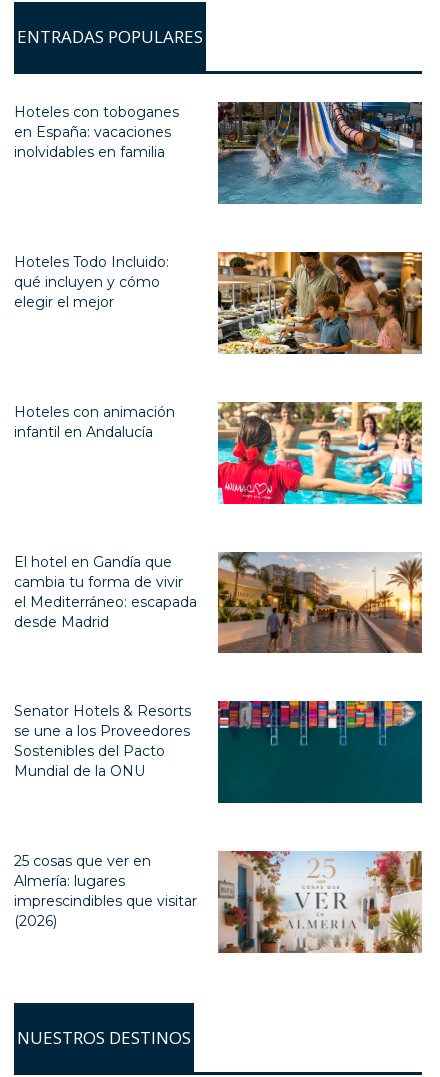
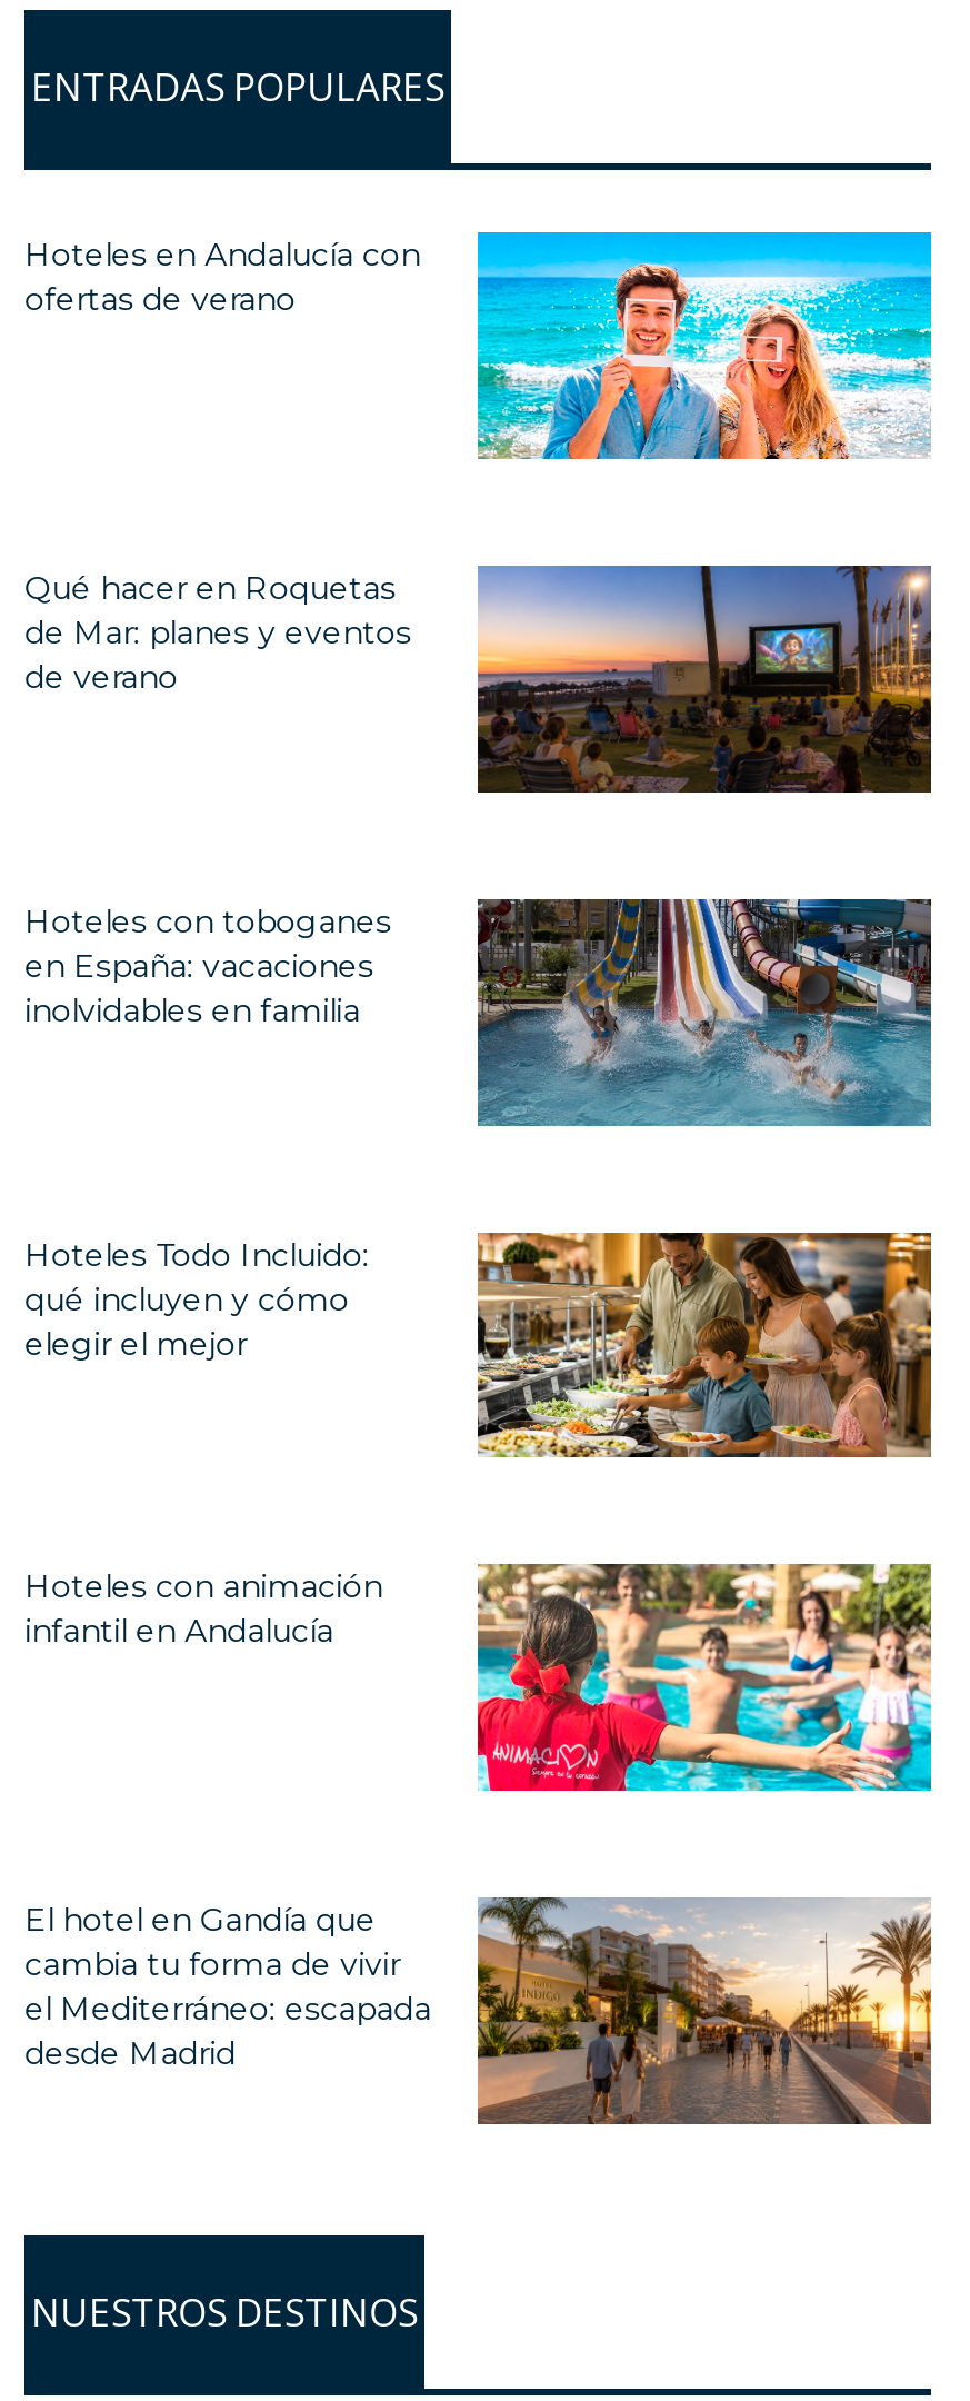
+ [image]
+ Hoteles en Andalucía con
+ ofertas de verano

+ [image]
+ Qué hacer en Roquetas
+ de Mar: planes y eventos
+ de verano

moved down: [image] | Hoteles con toboganes | en España: vacaciones | ... | el Mediterráneo: escapada | desde Madrid

- [image]
- Senator Hotels & Resorts
- se une a los Proveedores
- Sostenibles del Pacto
- Mundial de la ONU

- [image]
- 25 cosas que ver en
- Almería: lugares
- imprescindibles que visitar
- (2026)
